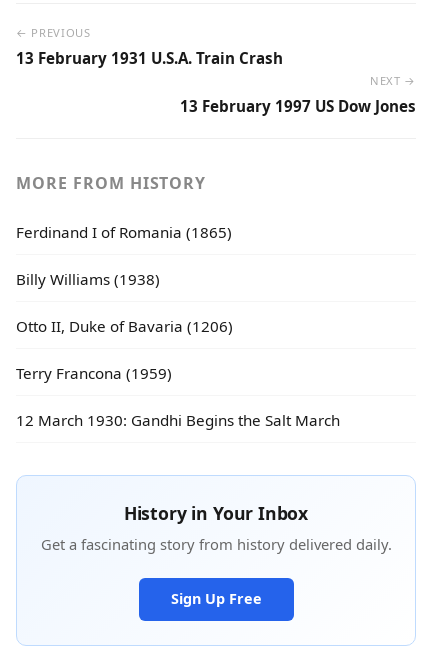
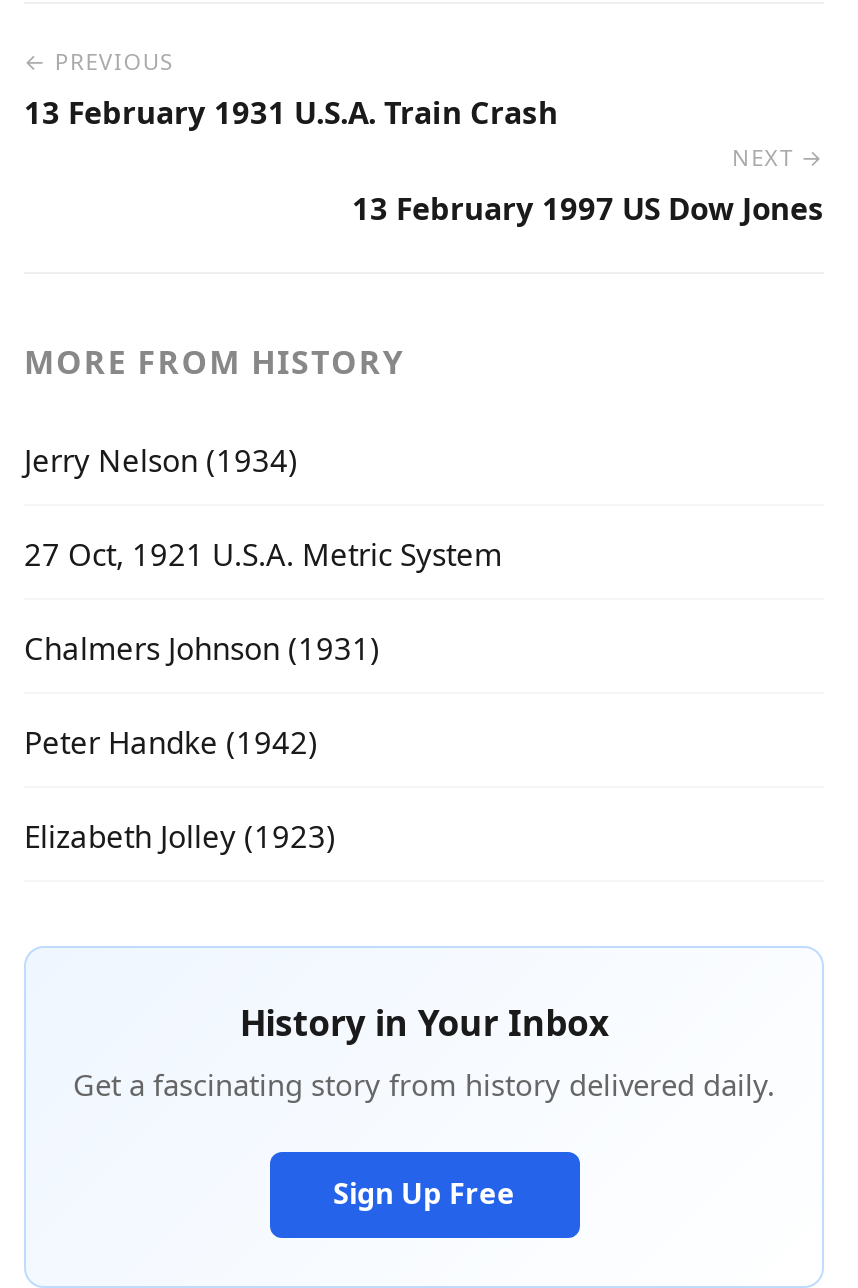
- Ferdinand I of Romania (1865)
+ Jerry Nelson (1934)

- Billy Williams (1938)
+ 27 Oct, 1921 U.S.A. Metric System

- Otto II, Duke of Bavaria (1206)
+ Chalmers Johnson (1931)

- Terry Francona (1959)
+ Peter Handke (1942)

- 12 March 1930: Gandhi Begins the Salt March
+ Elizabeth Jolley (1923)
